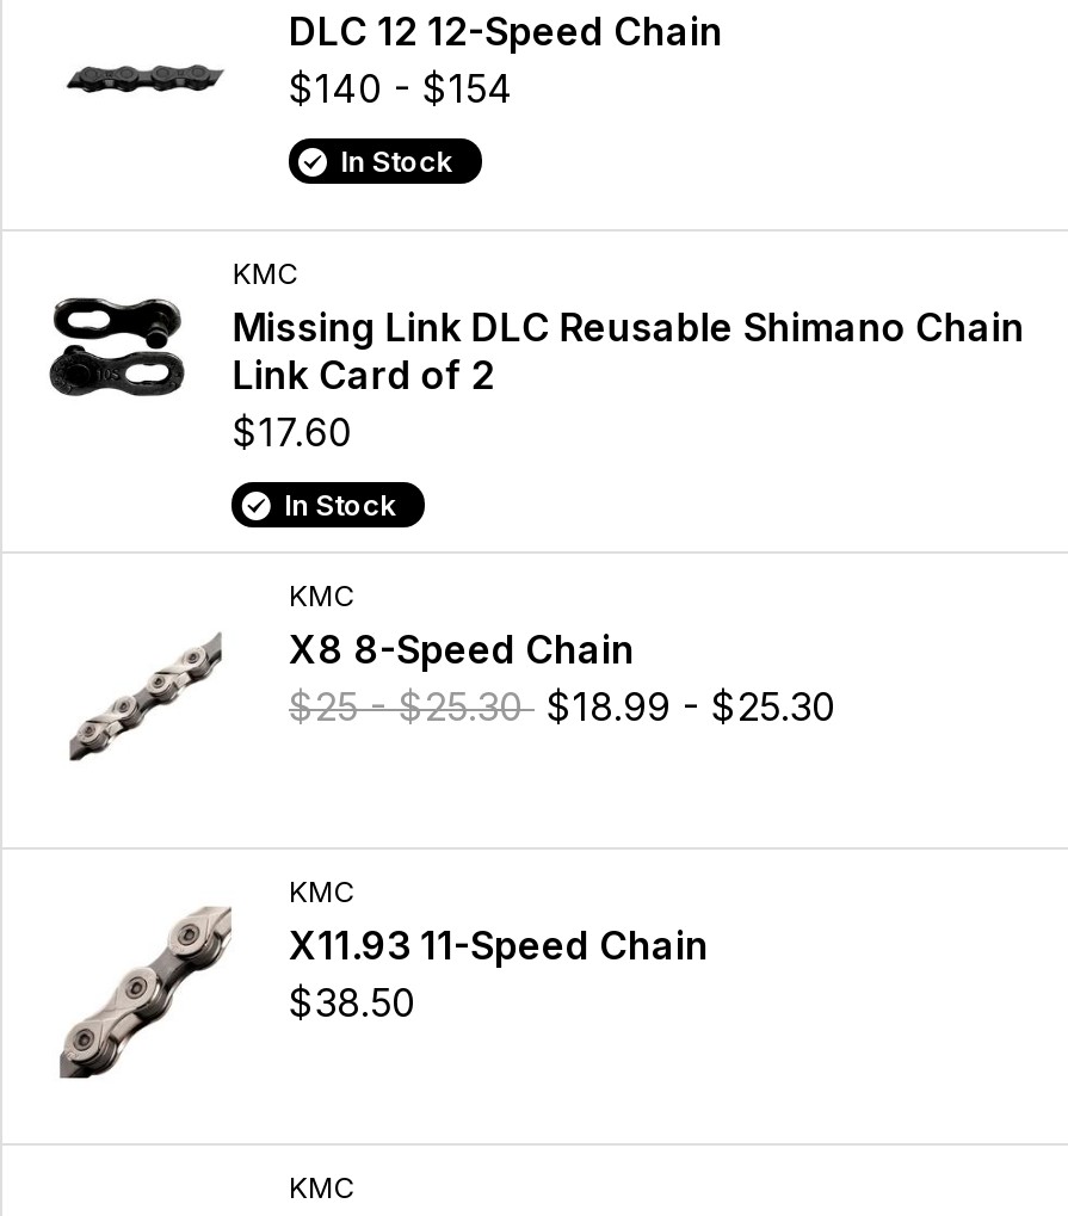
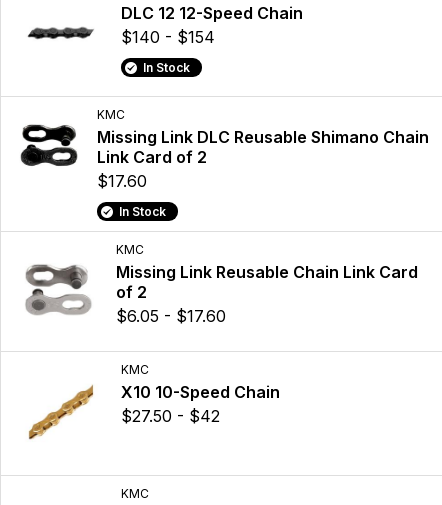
- [image]
- X8 8-Speed Chain
- $25 - $25.30 $18.99 - $25.30
+ [image]
+ Missing Link Reusable Chain Link Card
+ of 2
+ $6.05 - $17.60

- [image]
- X11.93 11-Speed Chain
- $38.50
+ [image]
+ X10 10-Speed Chain
+ $27.50 - $42
